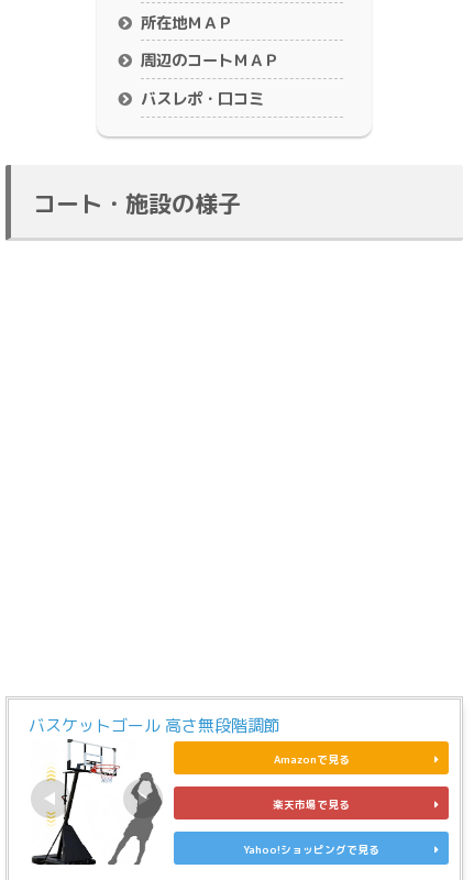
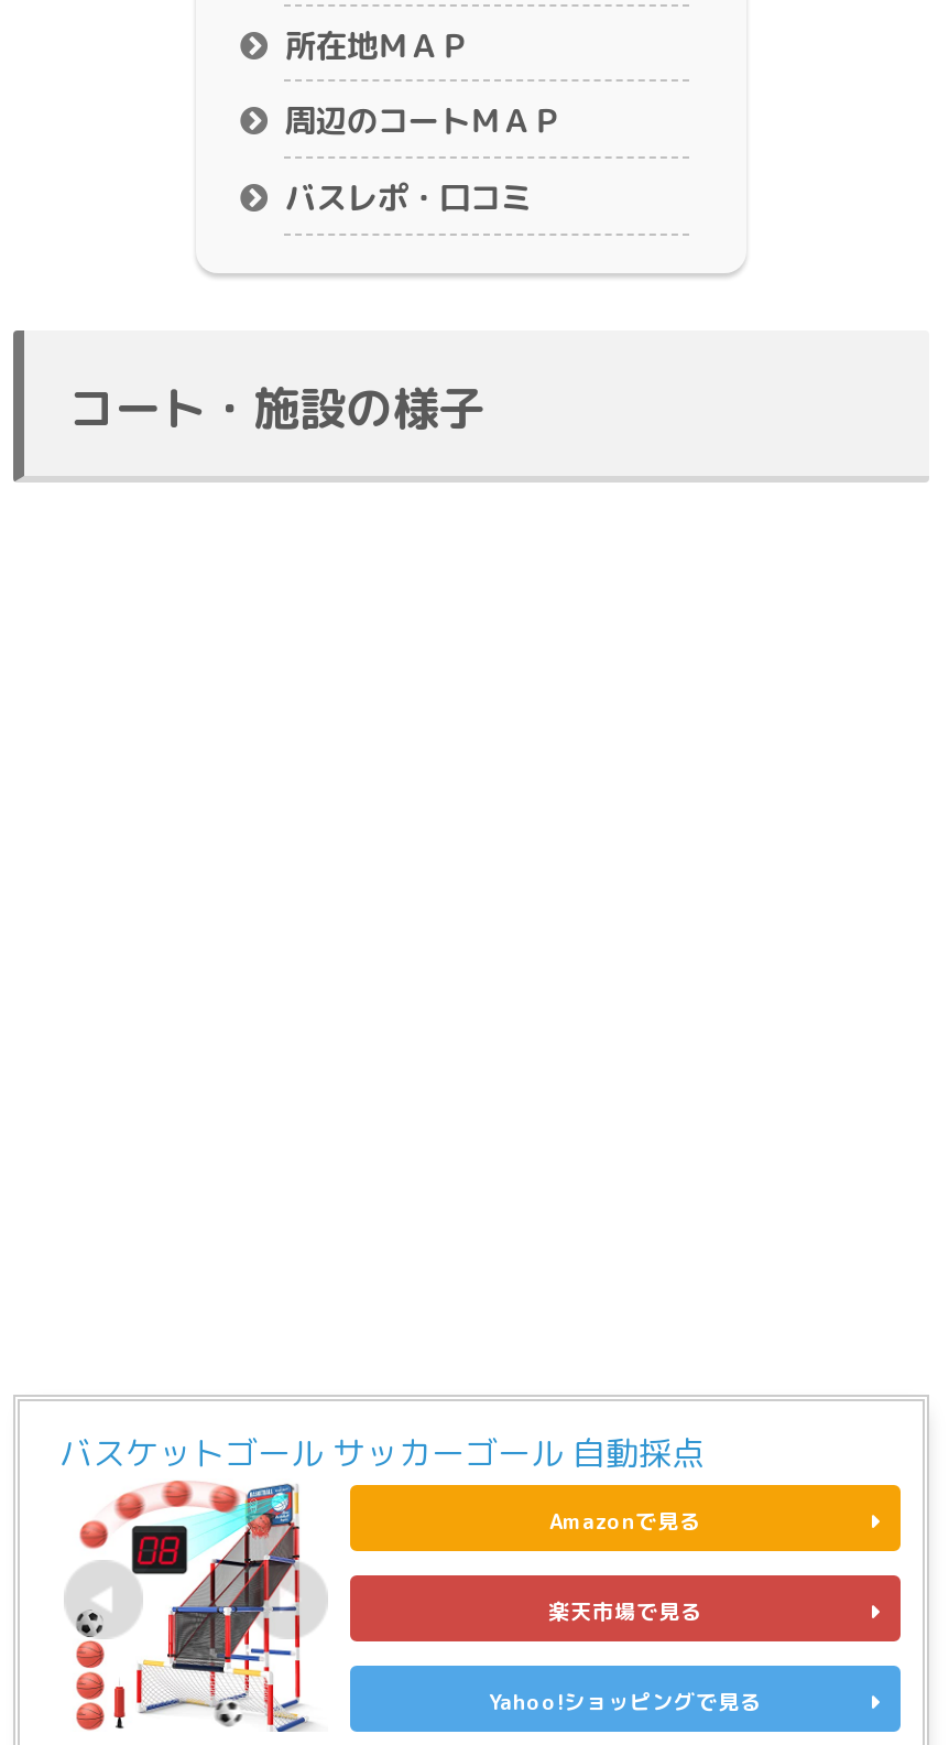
- バスケットゴール 高さ無段階調節
+ バスケットゴール サッカーゴール 自動採点

- [image]
+ [image]
